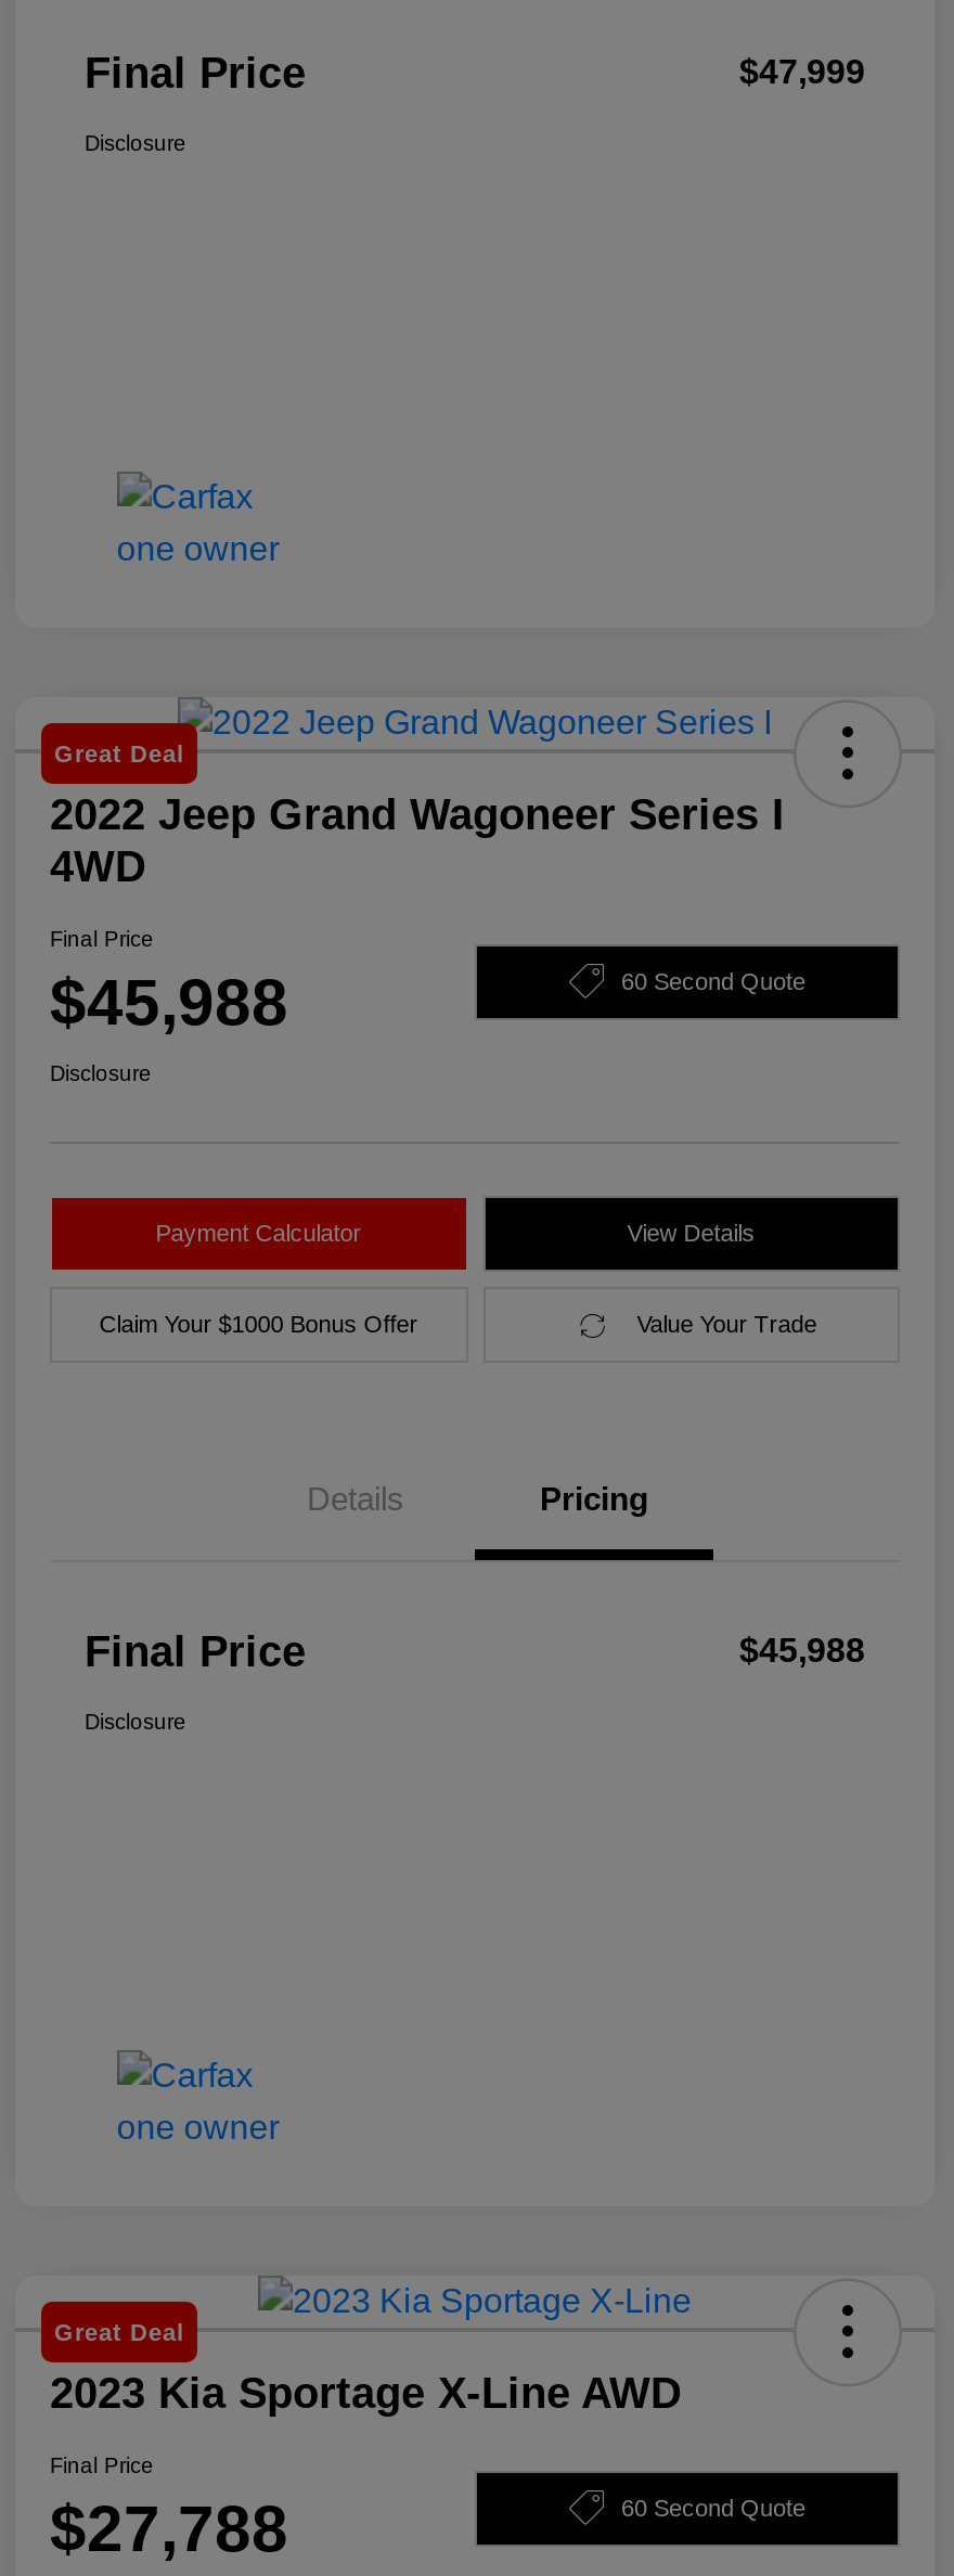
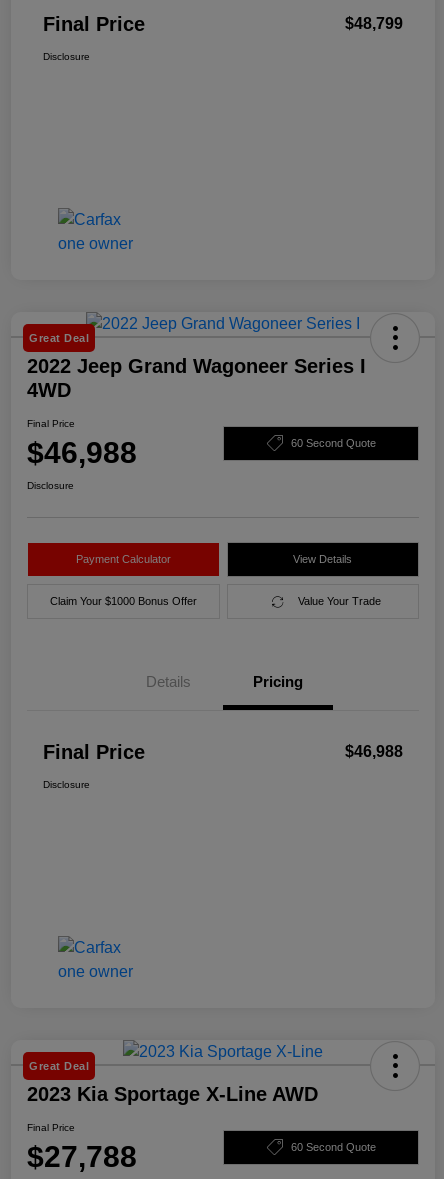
- $47,999
+ $48,799

- $45,988
+ $46,988

- $45,988
+ $46,988
